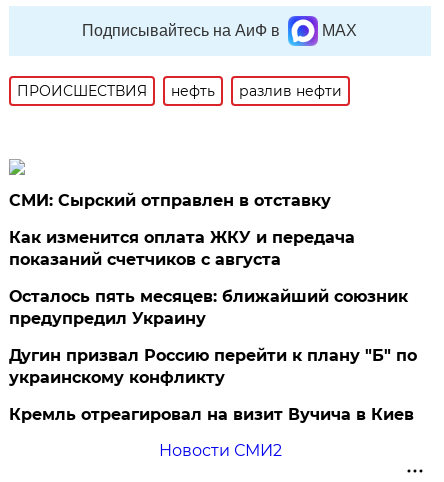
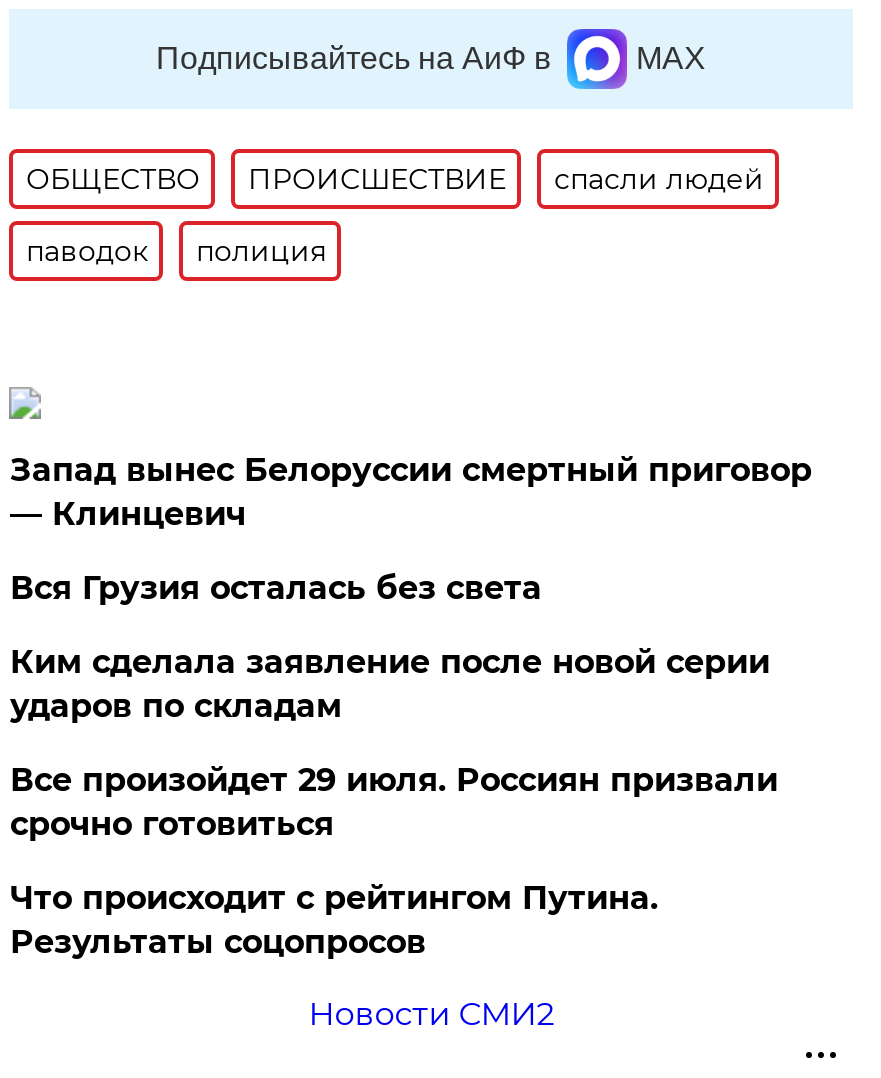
- ПРОИСШЕСТВИЯ
- нефть
- разлив нефти
+ ОБЩЕСТВО
+ ПРОИСШЕСТВИЕ
+ спасли людей
+ паводок
+ полиция

- СМИ: Сырский отправлен в отставку
- Как изменится оплата ЖКУ и передача
- показаний счетчиков с августа
- Осталось пять месяцев: ближайший союзник
- предупредил Украину
- Дугин призвал Россию перейти к плану "Б" по
- украинскому конфликту
- Кремль отреагировал на визит Вучича в Киев
+ Запад вынес Белоруссии смертный приговор
+ — Клинцевич
+ Вся Грузия осталась без света
+ Ким сделала заявление после новой серии
+ ударов по складам
+ Все произойдет 29 июля. Россиян призвали
+ срочно готовиться
+ Что происходит с рейтингом Путина.
+ Результаты соцопросов
